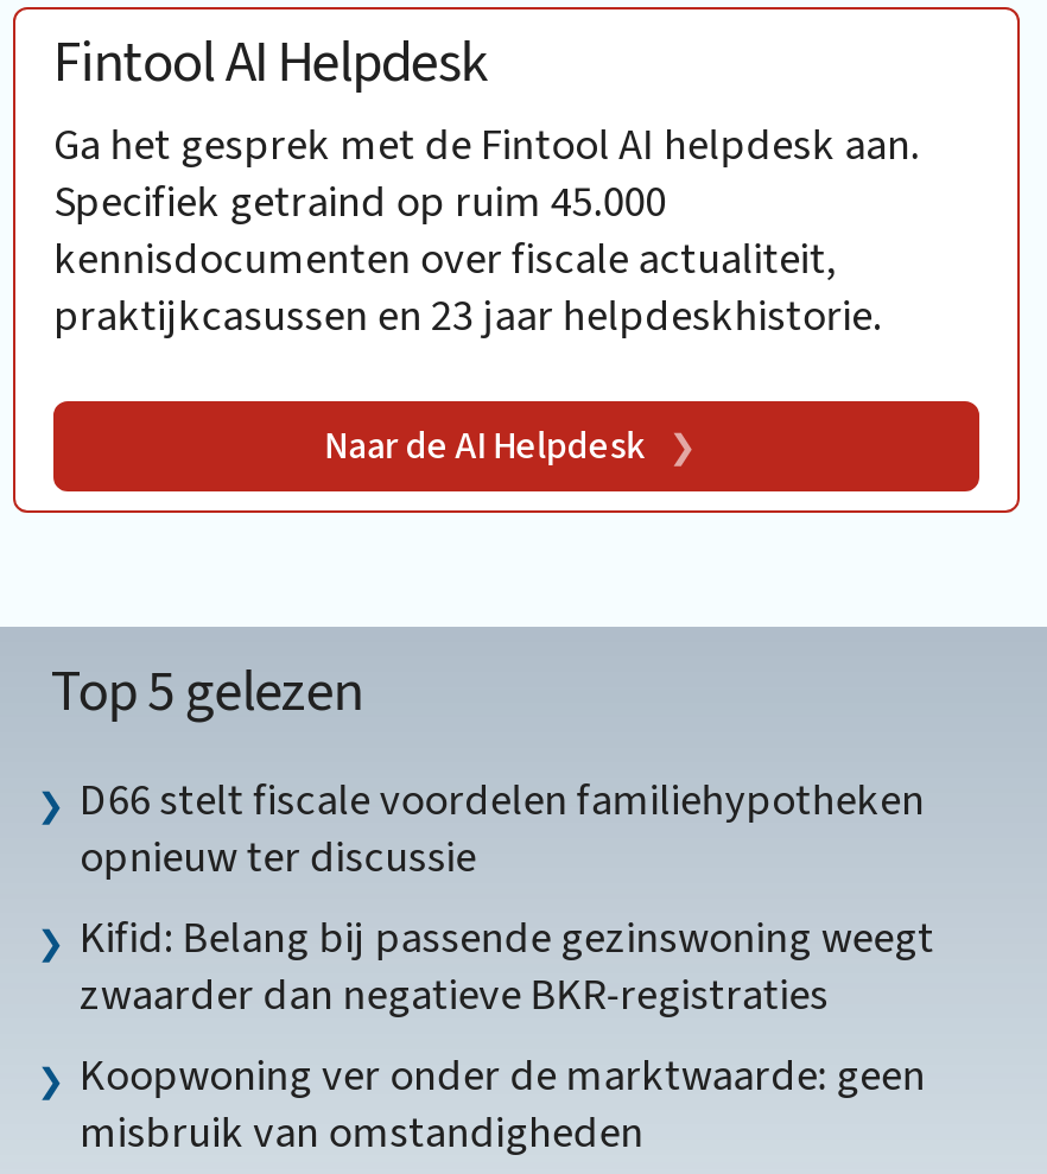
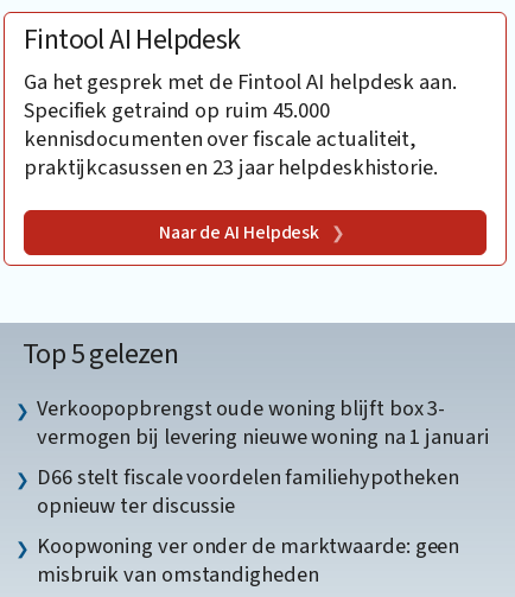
+ Verkoopopbrengst oude woning blijft box 3-
+ vermogen bij levering nieuwe woning na 1 januari

moved down: D66 stelt fiscale voordelen familiehypotheken | opnieuw ter discussie

- Kifid: Belang bij passende gezinswoning weegt
- zwaarder dan negatieve BKR-registraties
